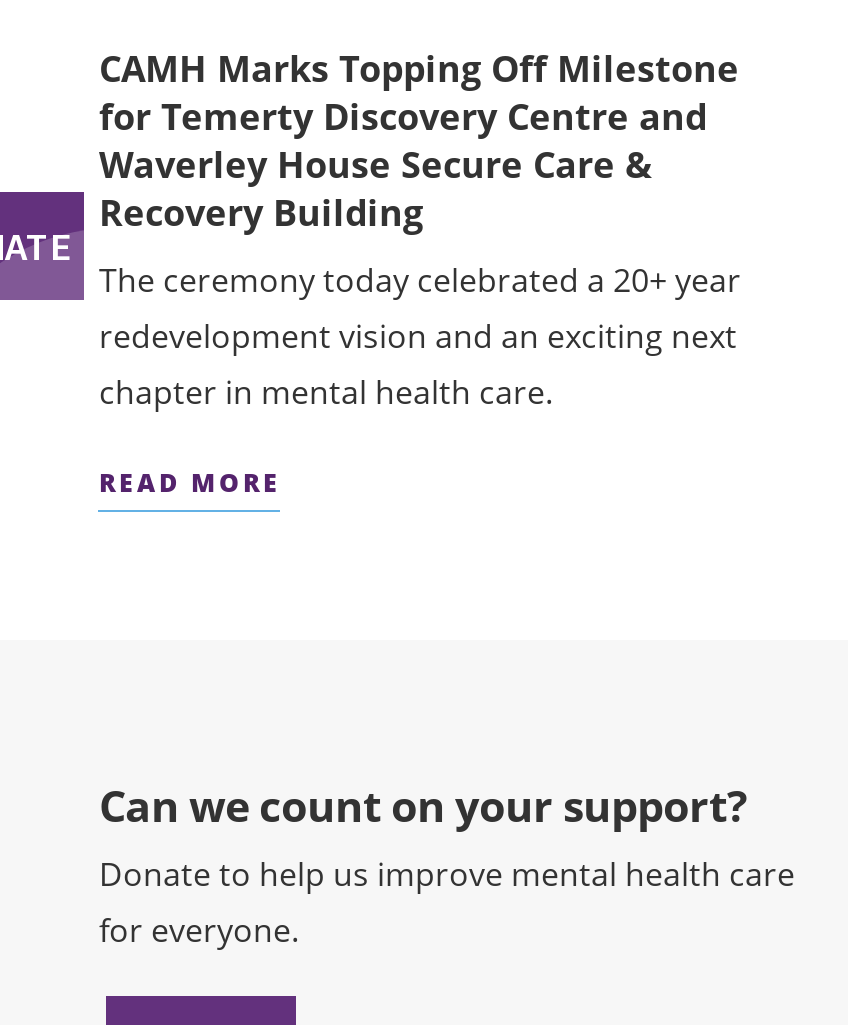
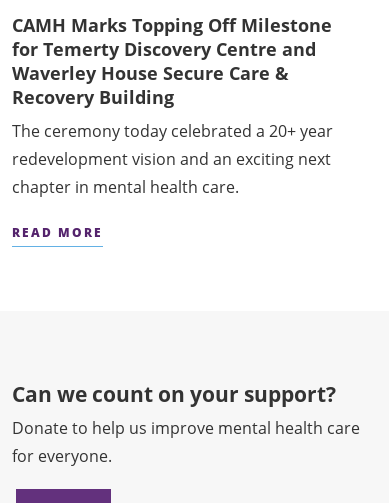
- [image]
